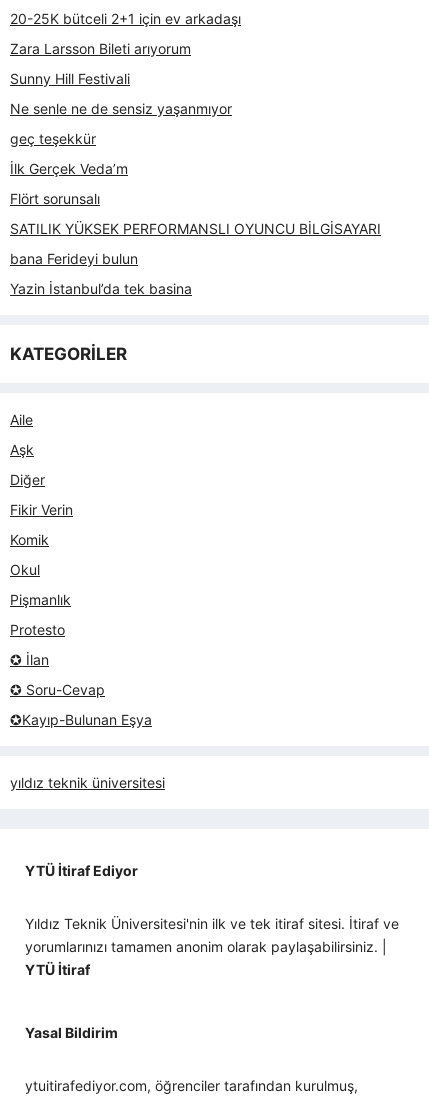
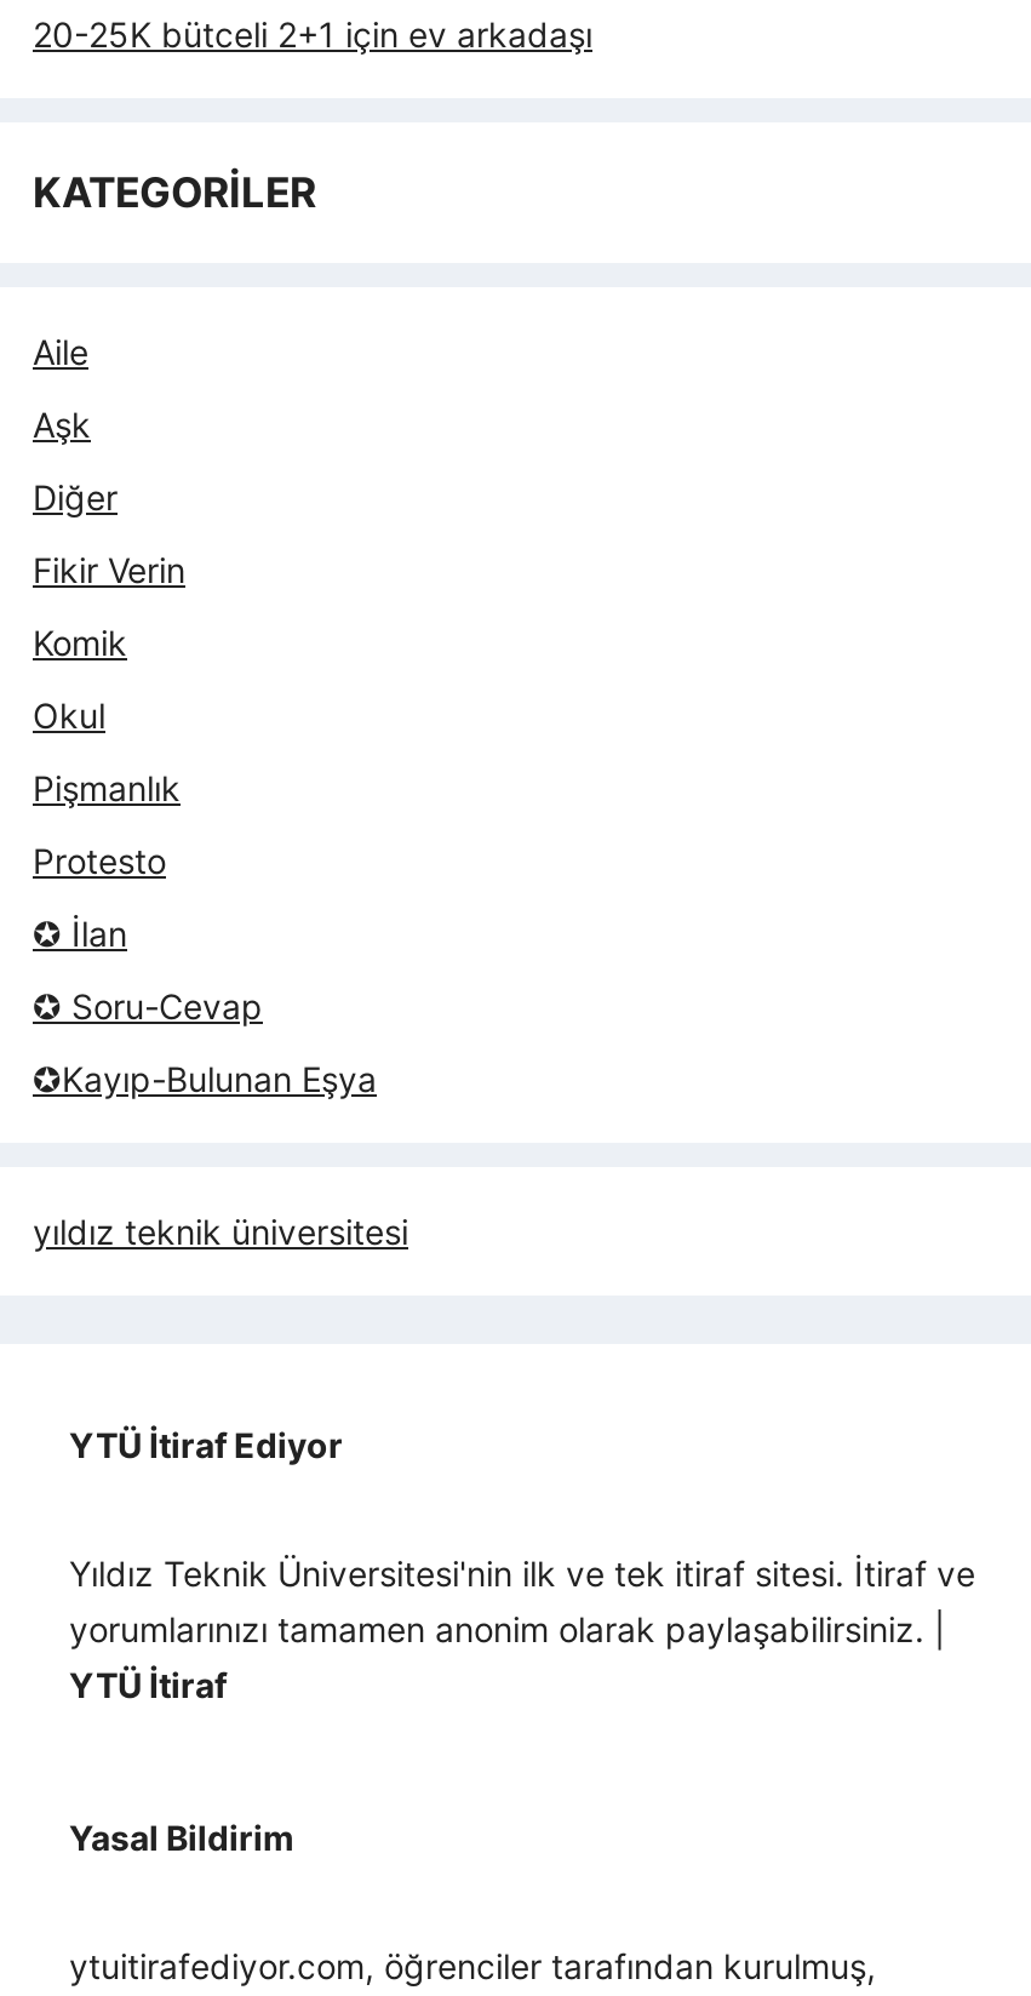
- Zara Larsson Bileti arıyorum
- Sunny Hill Festivali
- Ne senle ne de sensiz yaşanmıyor
- geç teşekkür
- İlk Gerçek Veda’m
- Flört sorunsalı
- SATILIK YÜKSEK PERFORMANSLI OYUNCU BİLGİSAYARI
- bana Ferideyi bulun
- Yazin İstanbul’da tek basina
